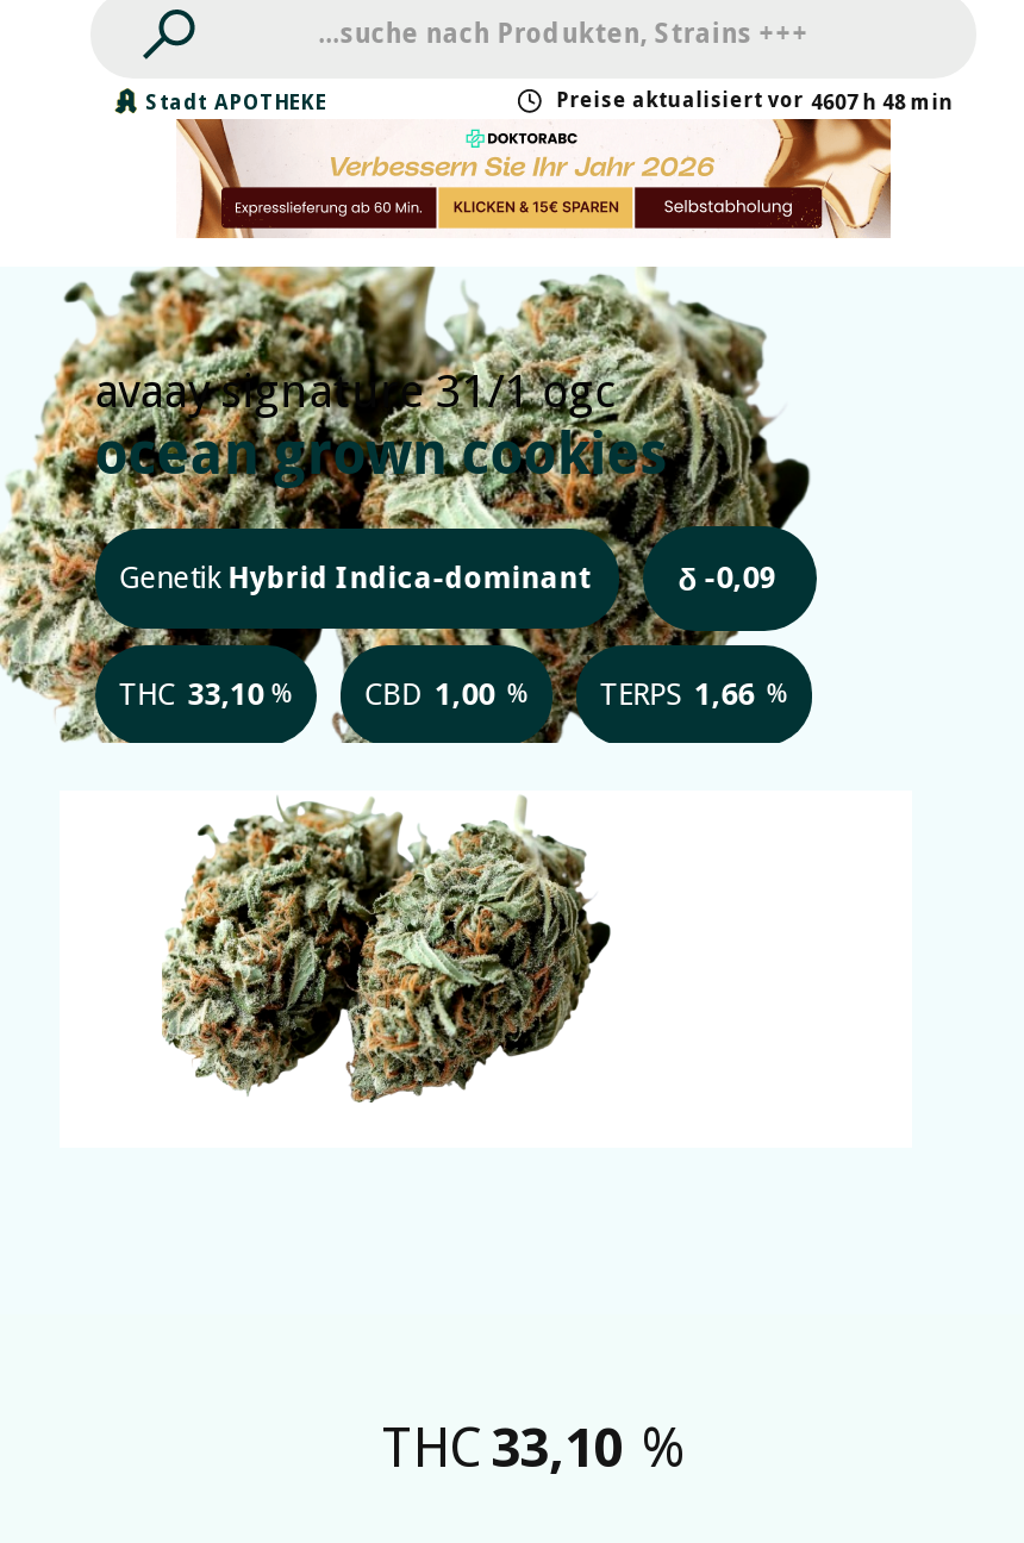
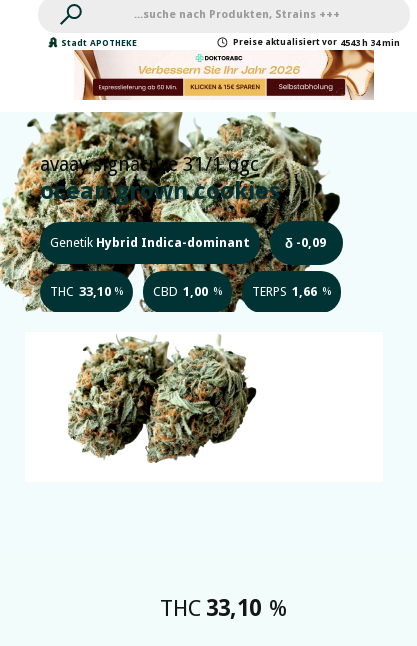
- Preise aktualisiert vor 4607 h 48 min
+ Preise aktualisiert vor 4543 h 34 min
